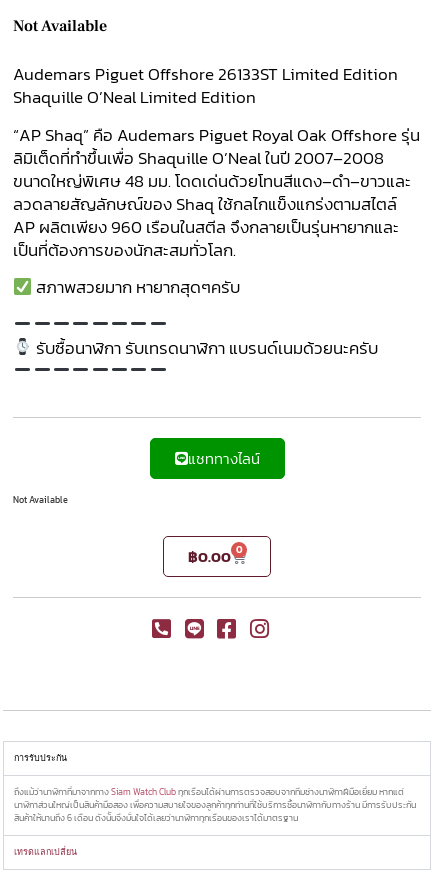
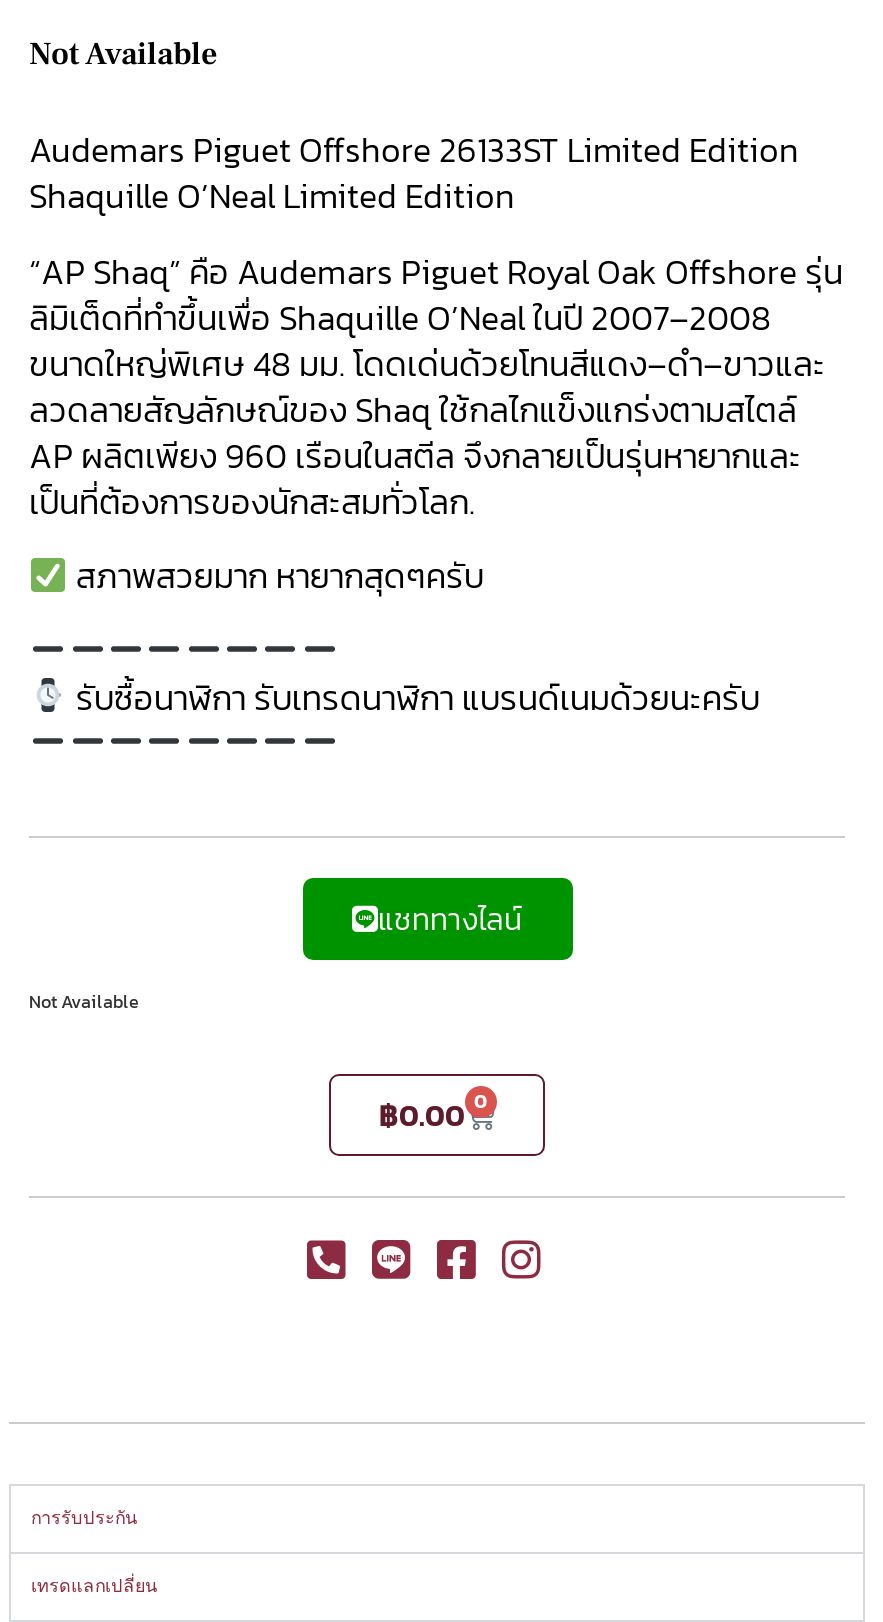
- ถึงแม้ว่านาฬิกาที่มาจากทางSiam Watch Clubทุกเรือนได้ผ่านการตรวจสอบจากทีมช่างนาฬิกาฝีมือเยี่ยม หากแต่
- นาฬิกาส่วนใหญ่เป็นสินค้ามือสอง เพื่อความสบายใจของลูกค้าทุกท่านที่ใช้บริการซื้อนาฬิกากับทางร้าน มีการรับประกัน
- สินค้าให้นานถึง 6 เดือน ดังน้ันจึงมั่นใจได้เลยว่านาฬิกาทุกเรือนของเราได้มาตรฐาน
